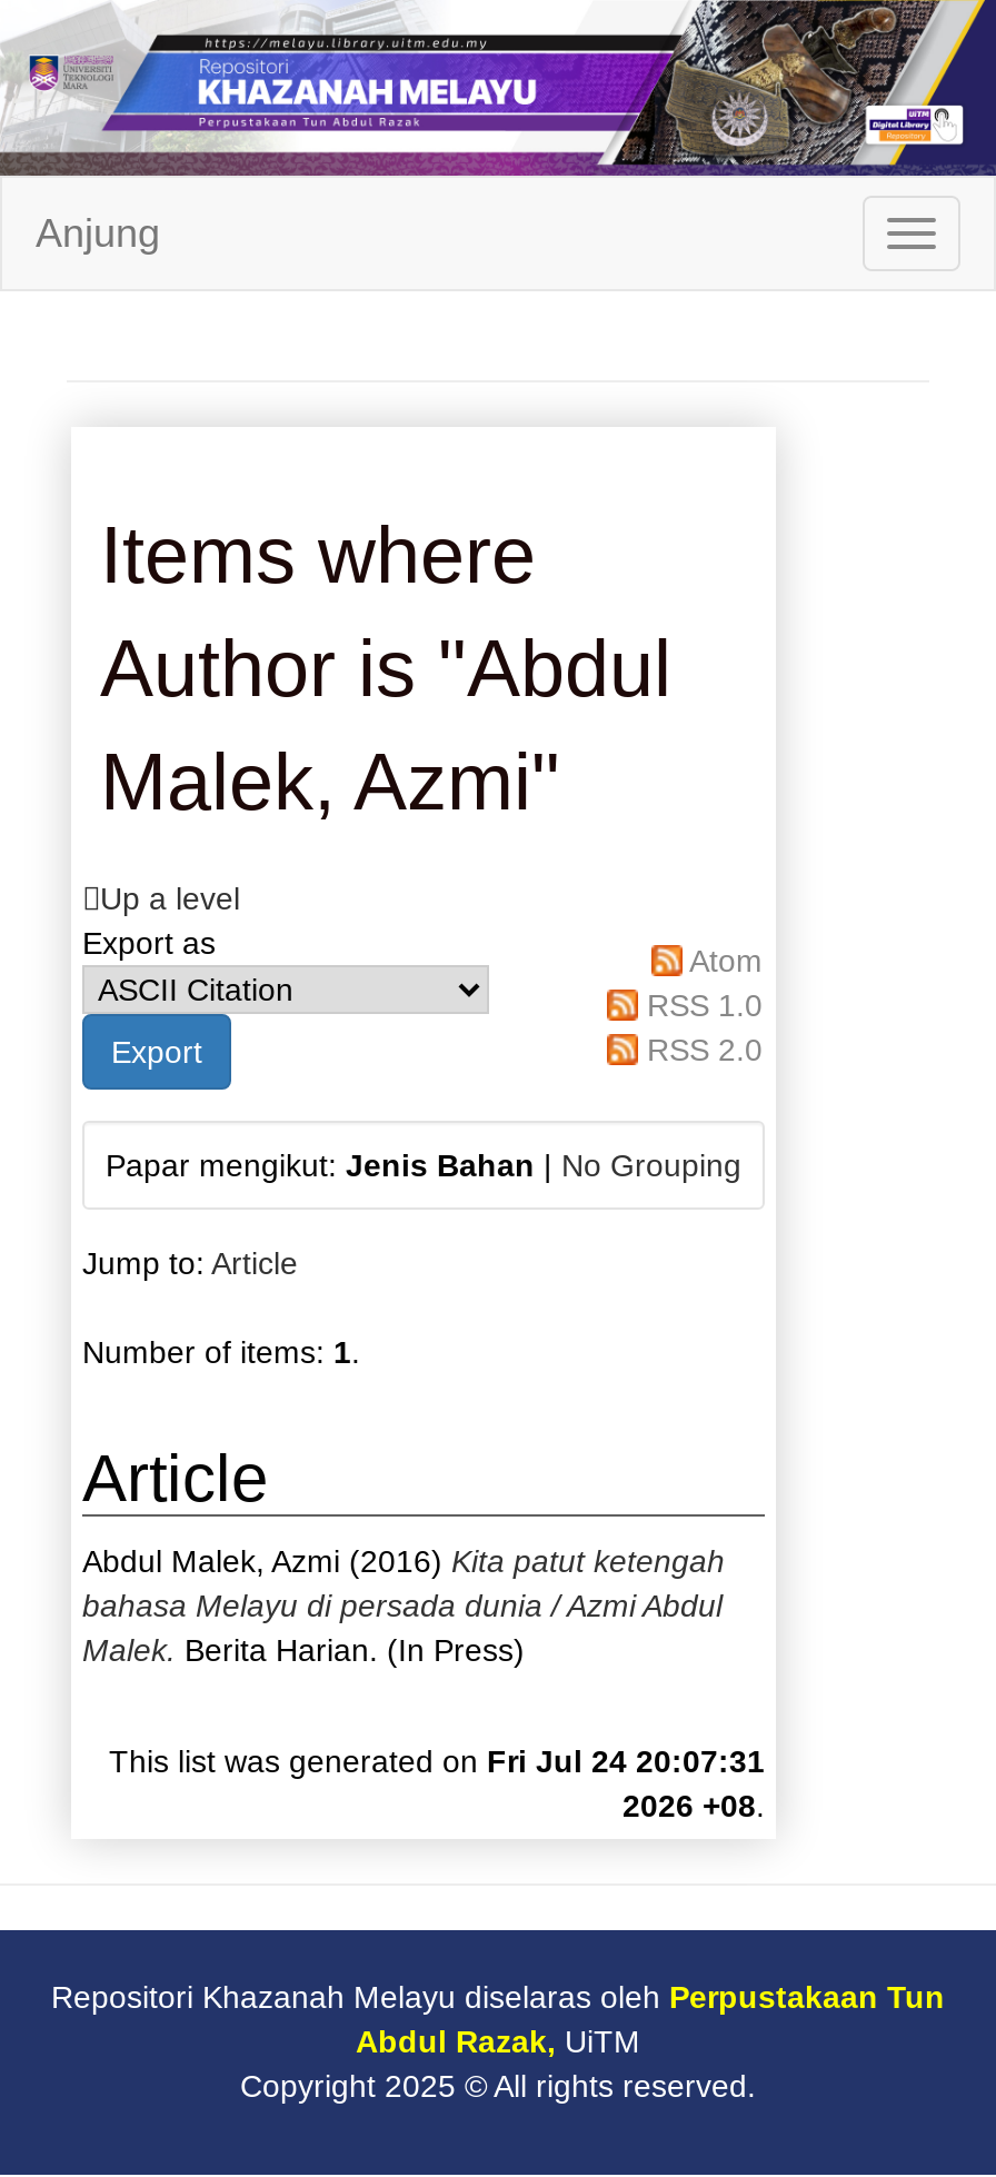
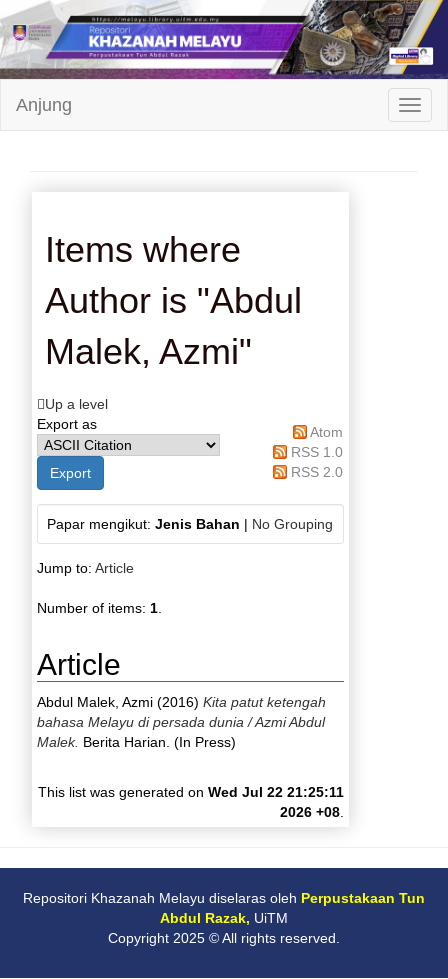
- This list was generated on Fri Jul 24 20:07:31
+ This list was generated on Wed Jul 22 21:25:11
